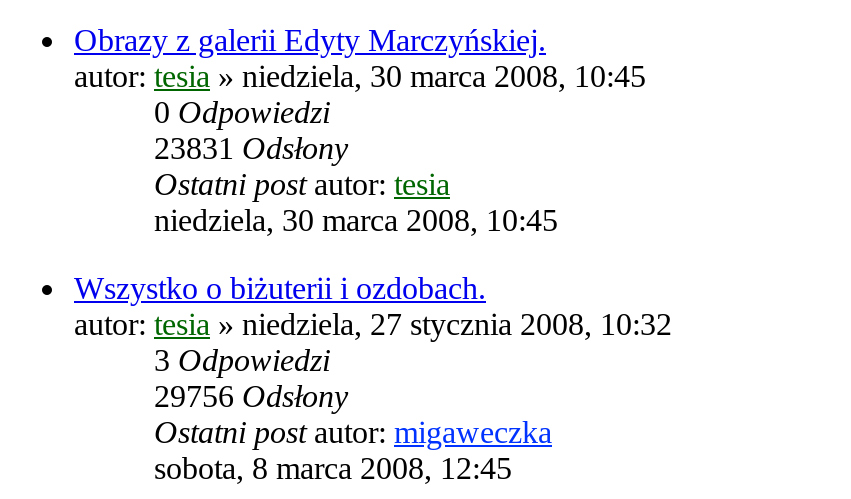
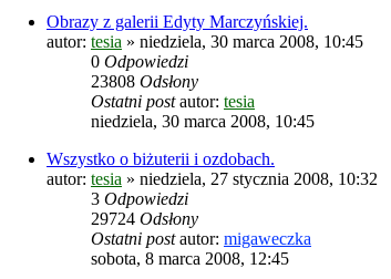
- 23831 Odsłony
+ 23808 Odsłony

- 29756 Odsłony
+ 29724 Odsłony
